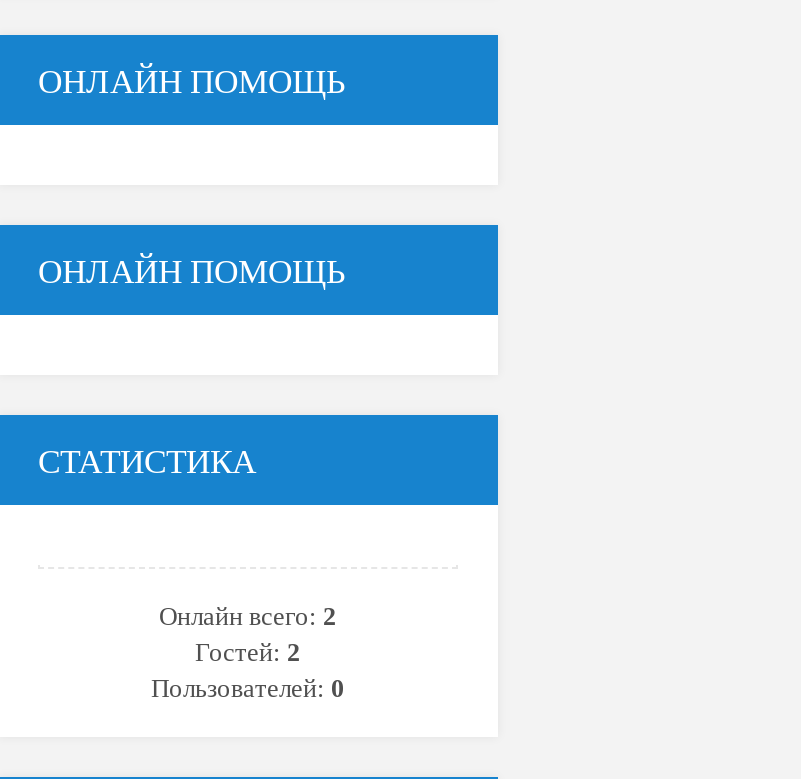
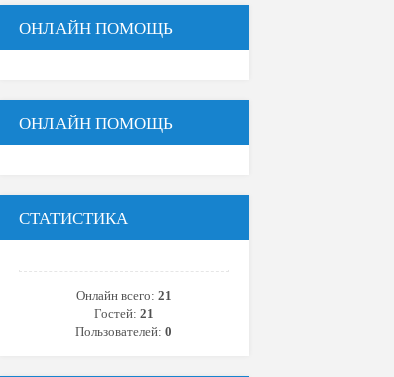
- Онлайн всего: 2
+ Онлайн всего: 21

- Гостей: 2
+ Гостей: 21
